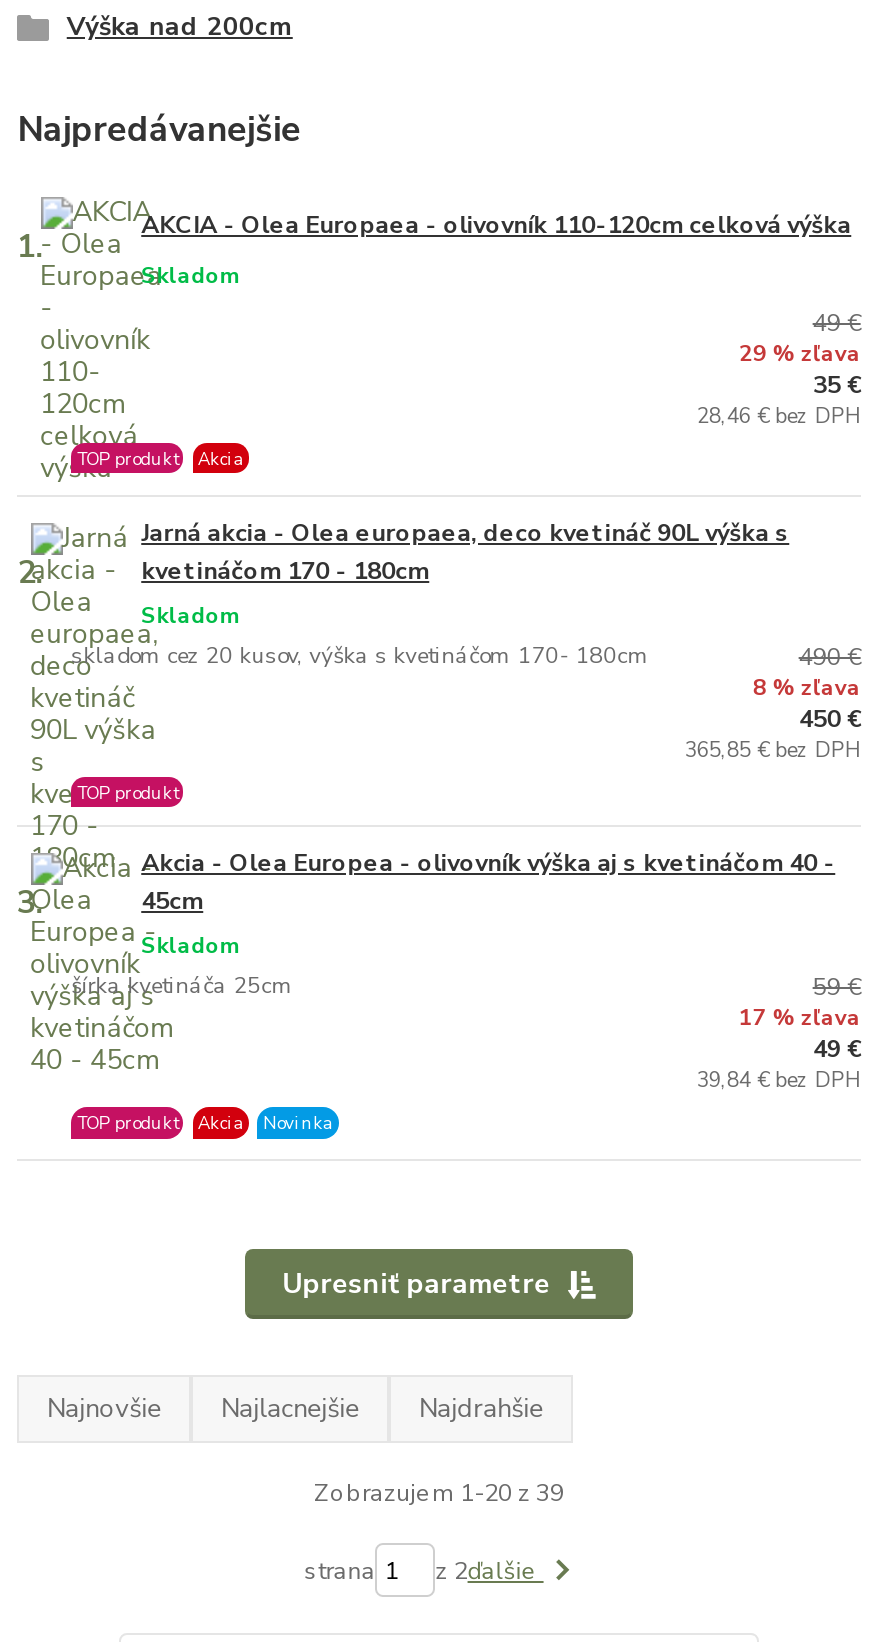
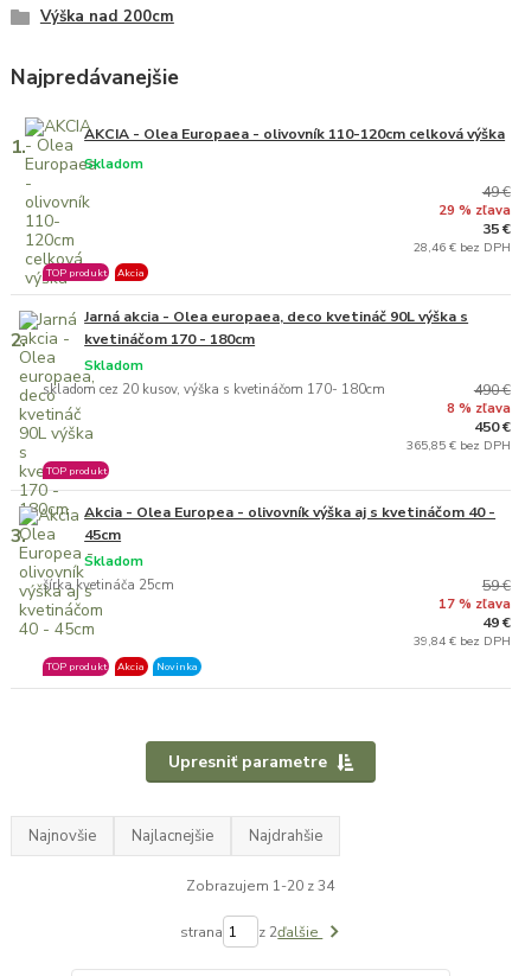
- Zobrazujem 1-20 z 39
+ Zobrazujem 1-20 z 34
